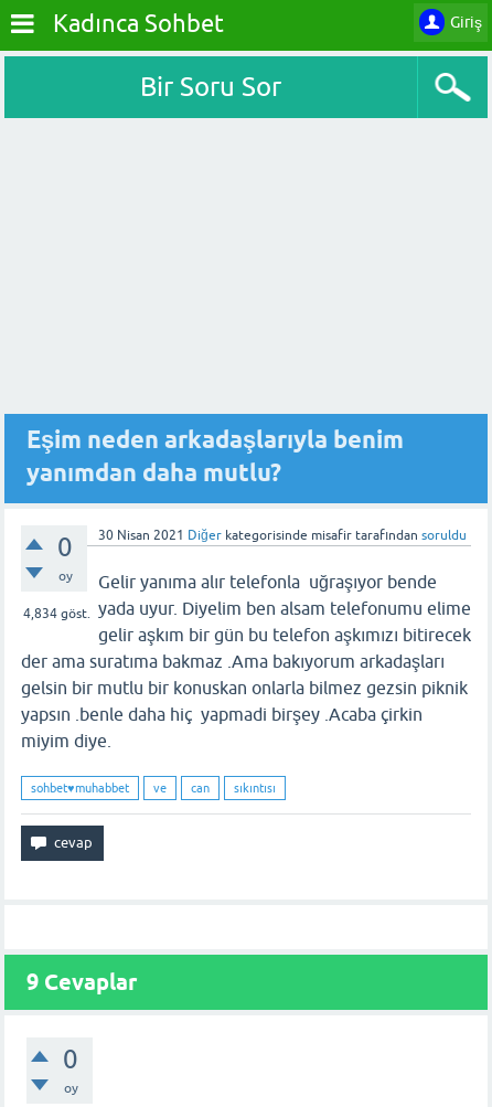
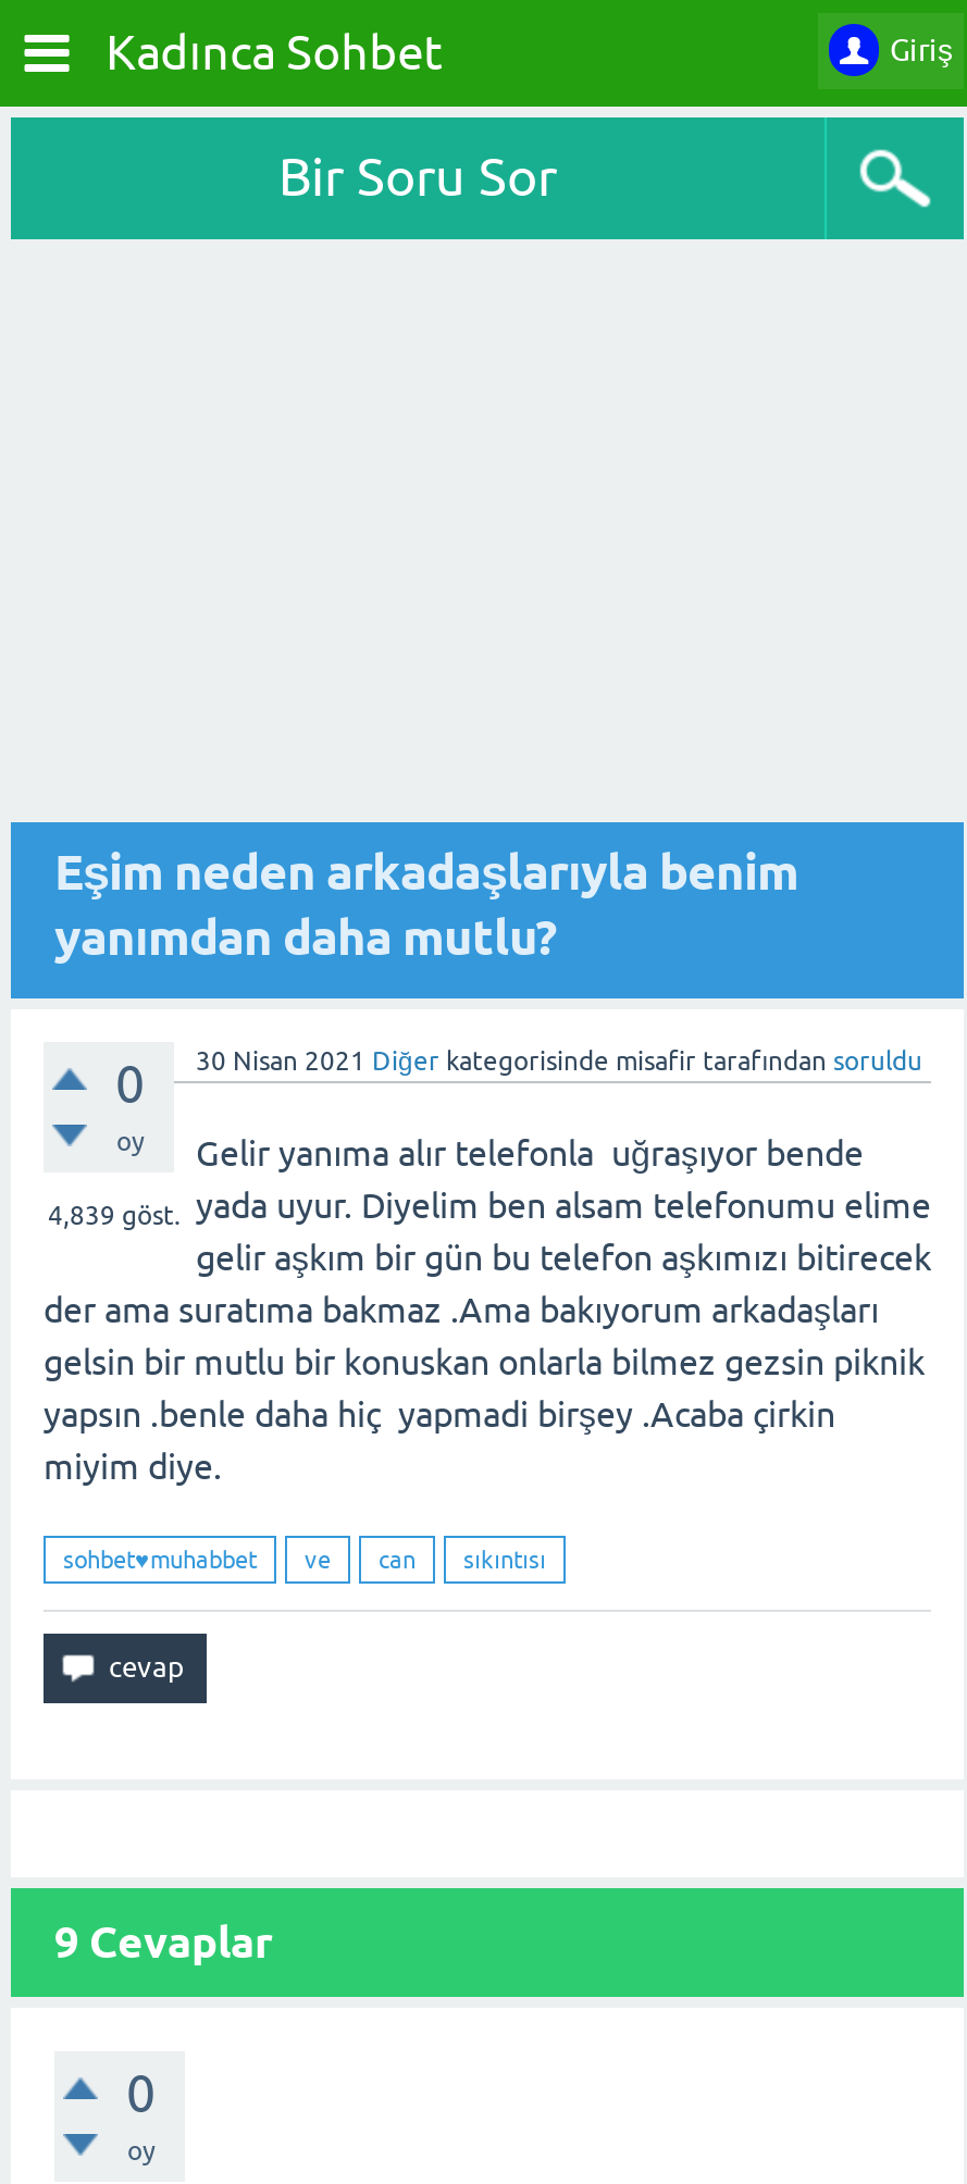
- 4,834 göst. yada uyur. Diyelim ben alsam telefonumu elime
+ 4,839 göst. yada uyur. Diyelim ben alsam telefonumu elime
